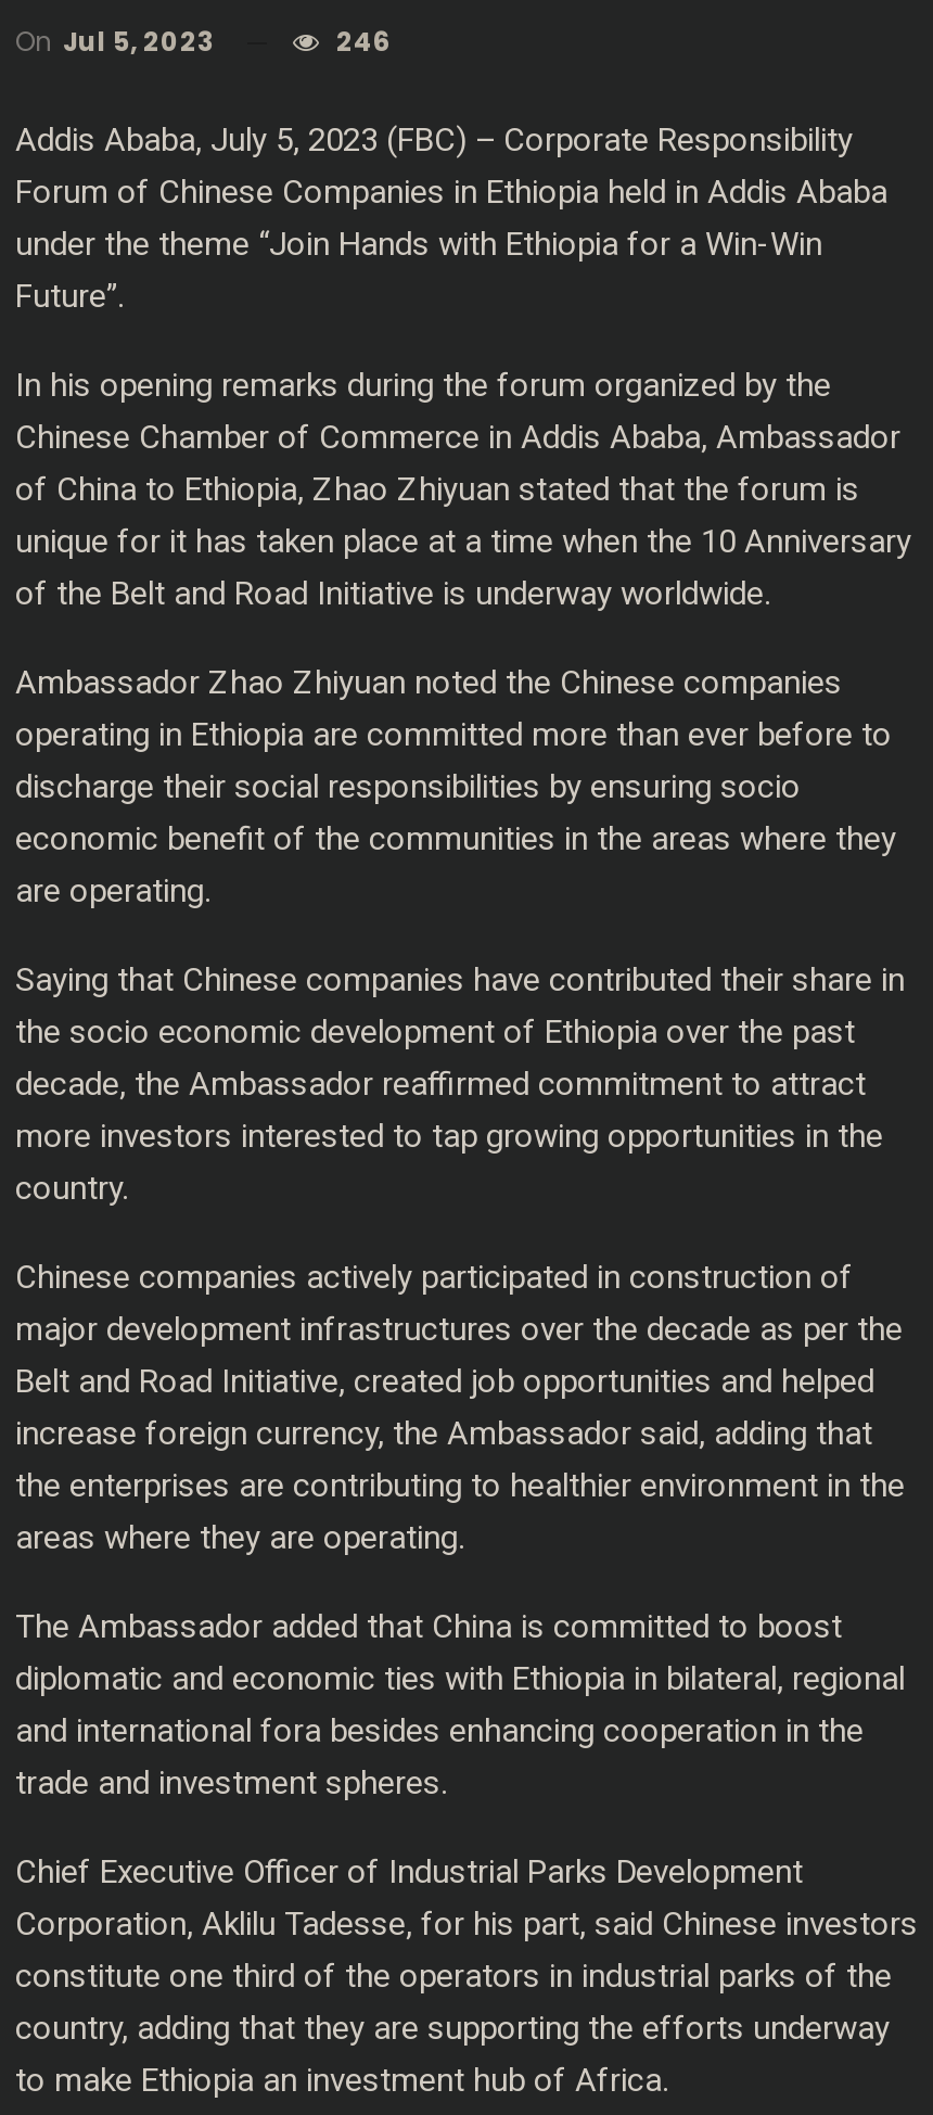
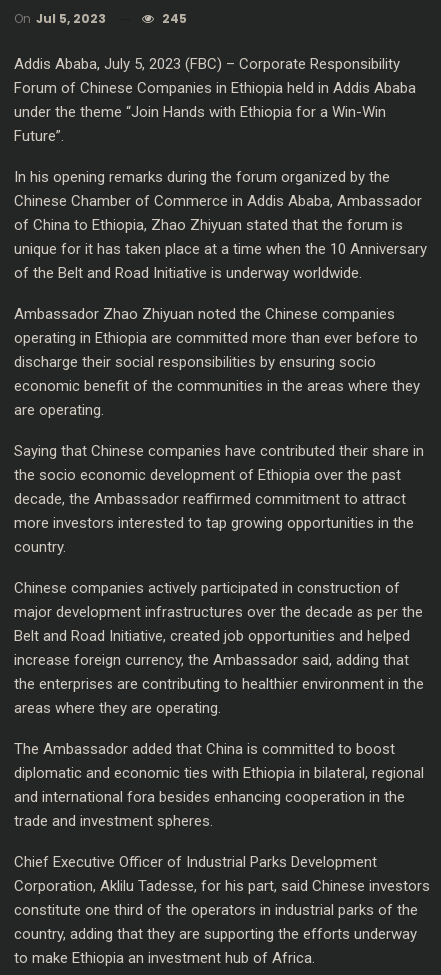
- 246
+ 245
